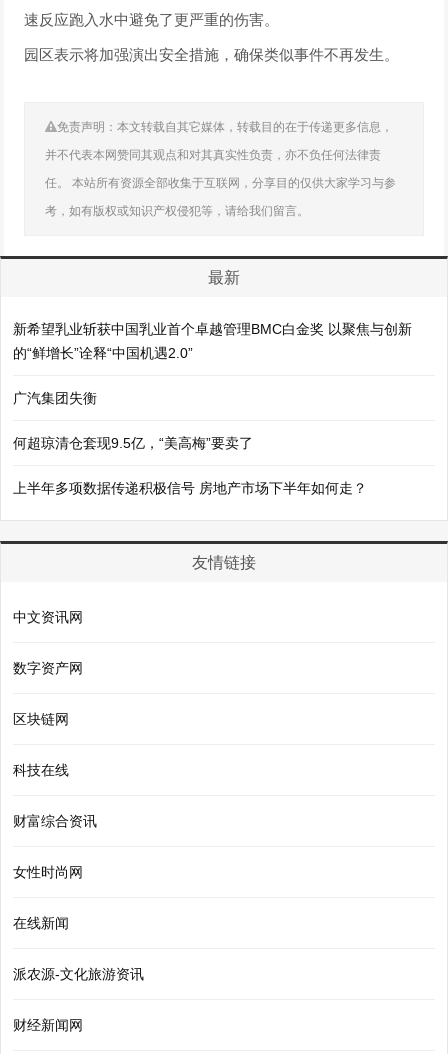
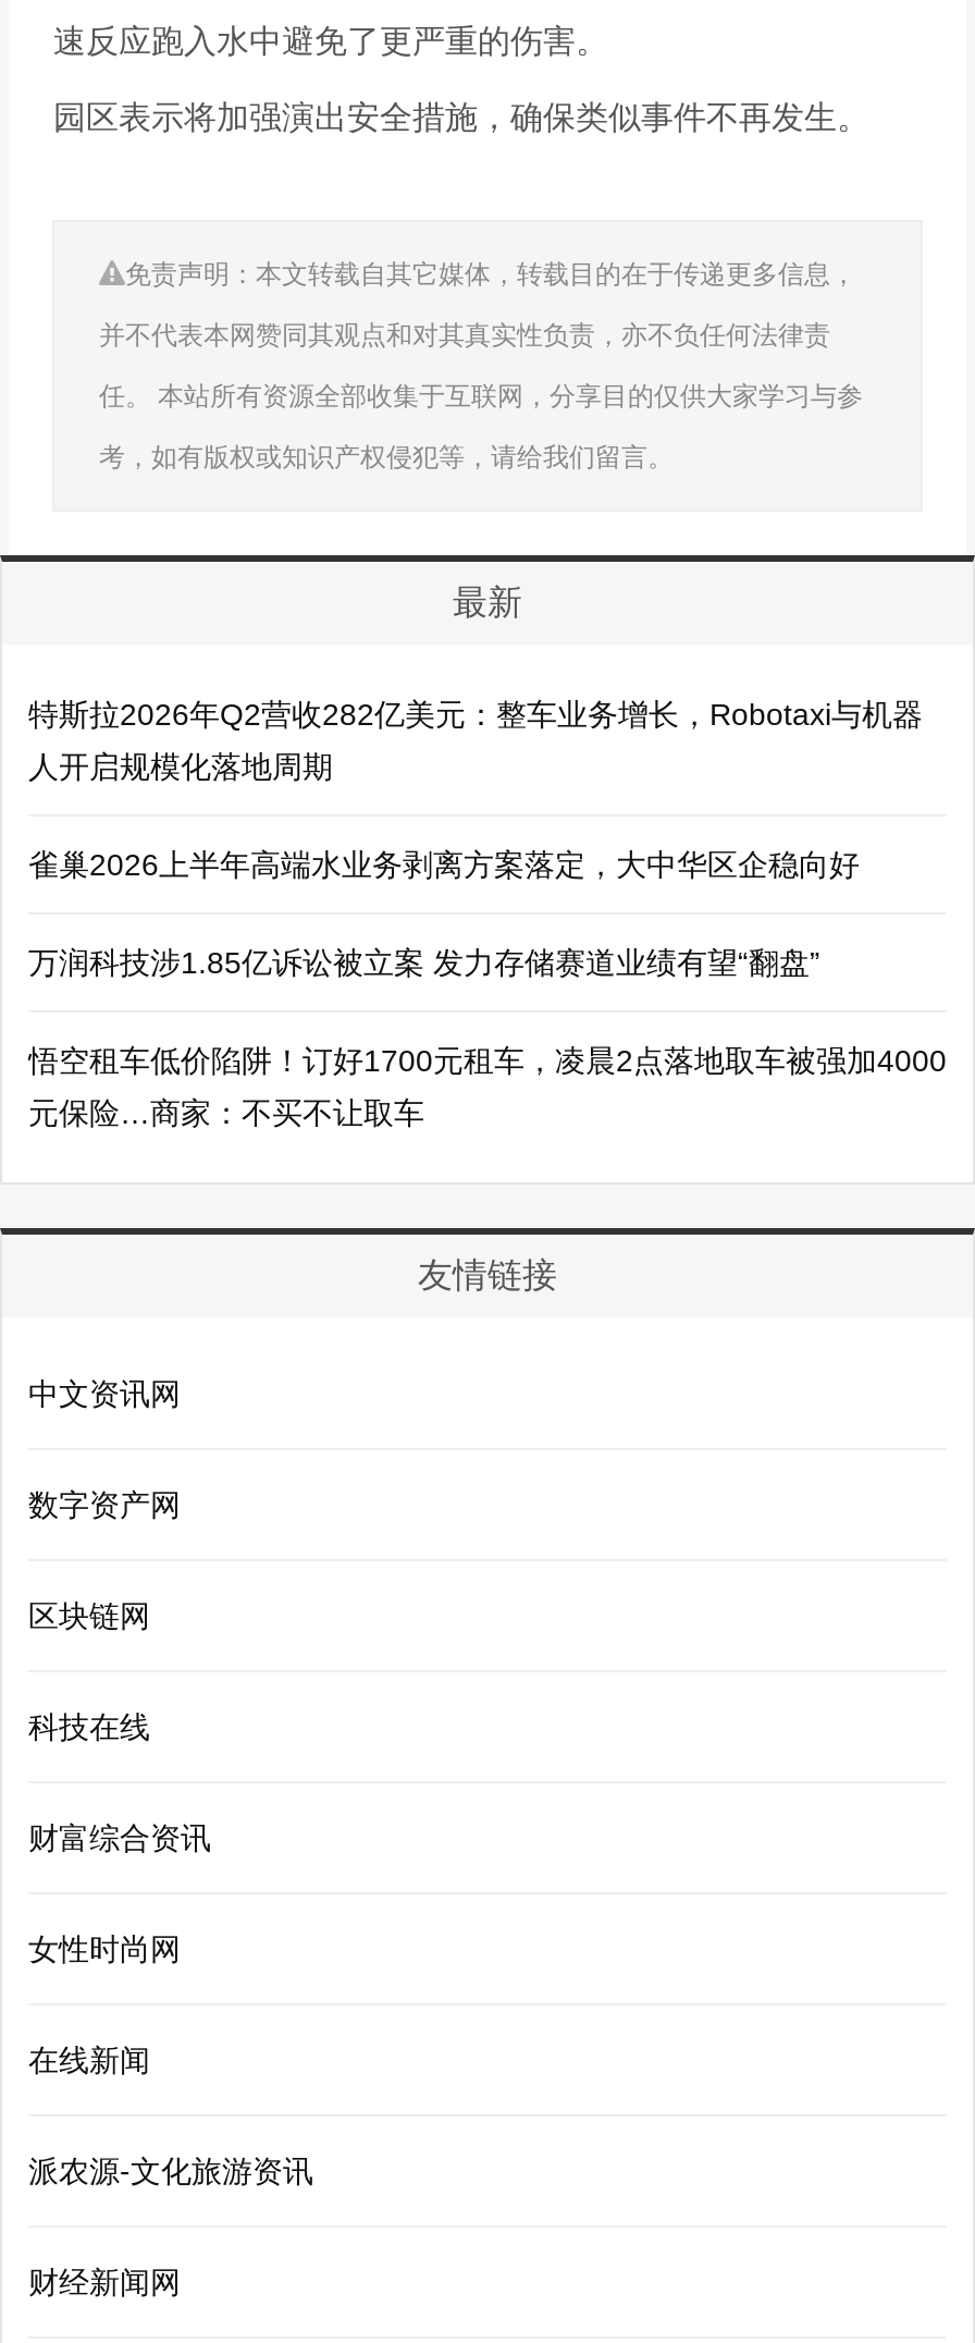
- 新希望乳业斩获中国乳业首个卓越管理BMC白金奖 以聚焦与创新
- 的“鲜增长”诠释“中国机遇2.0”
- 广汽集团失衡
- 何超琼清仓套现9.5亿，“美高梅”要卖了
- 上半年多项数据传递积极信号 房地产市场下半年如何走？
+ 特斯拉2026年Q2营收282亿美元：整车业务增长，Robotaxi与机器
+ 人开启规模化落地周期
+ 雀巢2026上半年高端水业务剥离方案落定，大中华区企稳向好
+ 万润科技涉1.85亿诉讼被立案 发力存储赛道业绩有望“翻盘”
+ 悟空租车低价陷阱！订好1700元租车，凌晨2点落地取车被强加4000
+ 元保险…商家：不买不让取车
